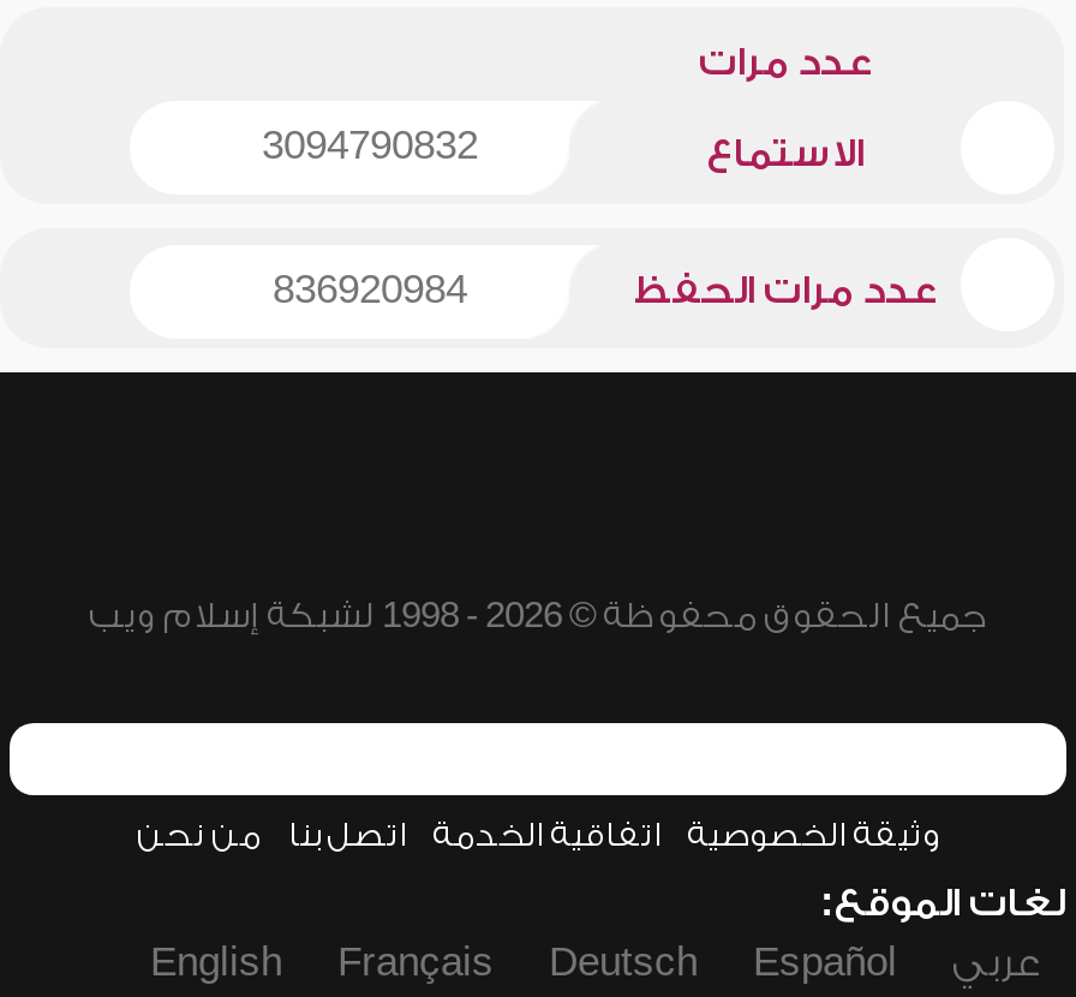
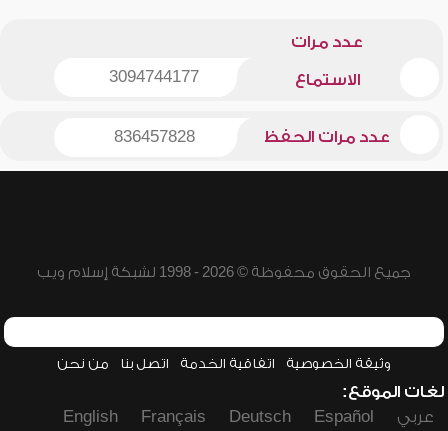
- 3094790832
+ 3094744177

- 836920984
+ 836457828
